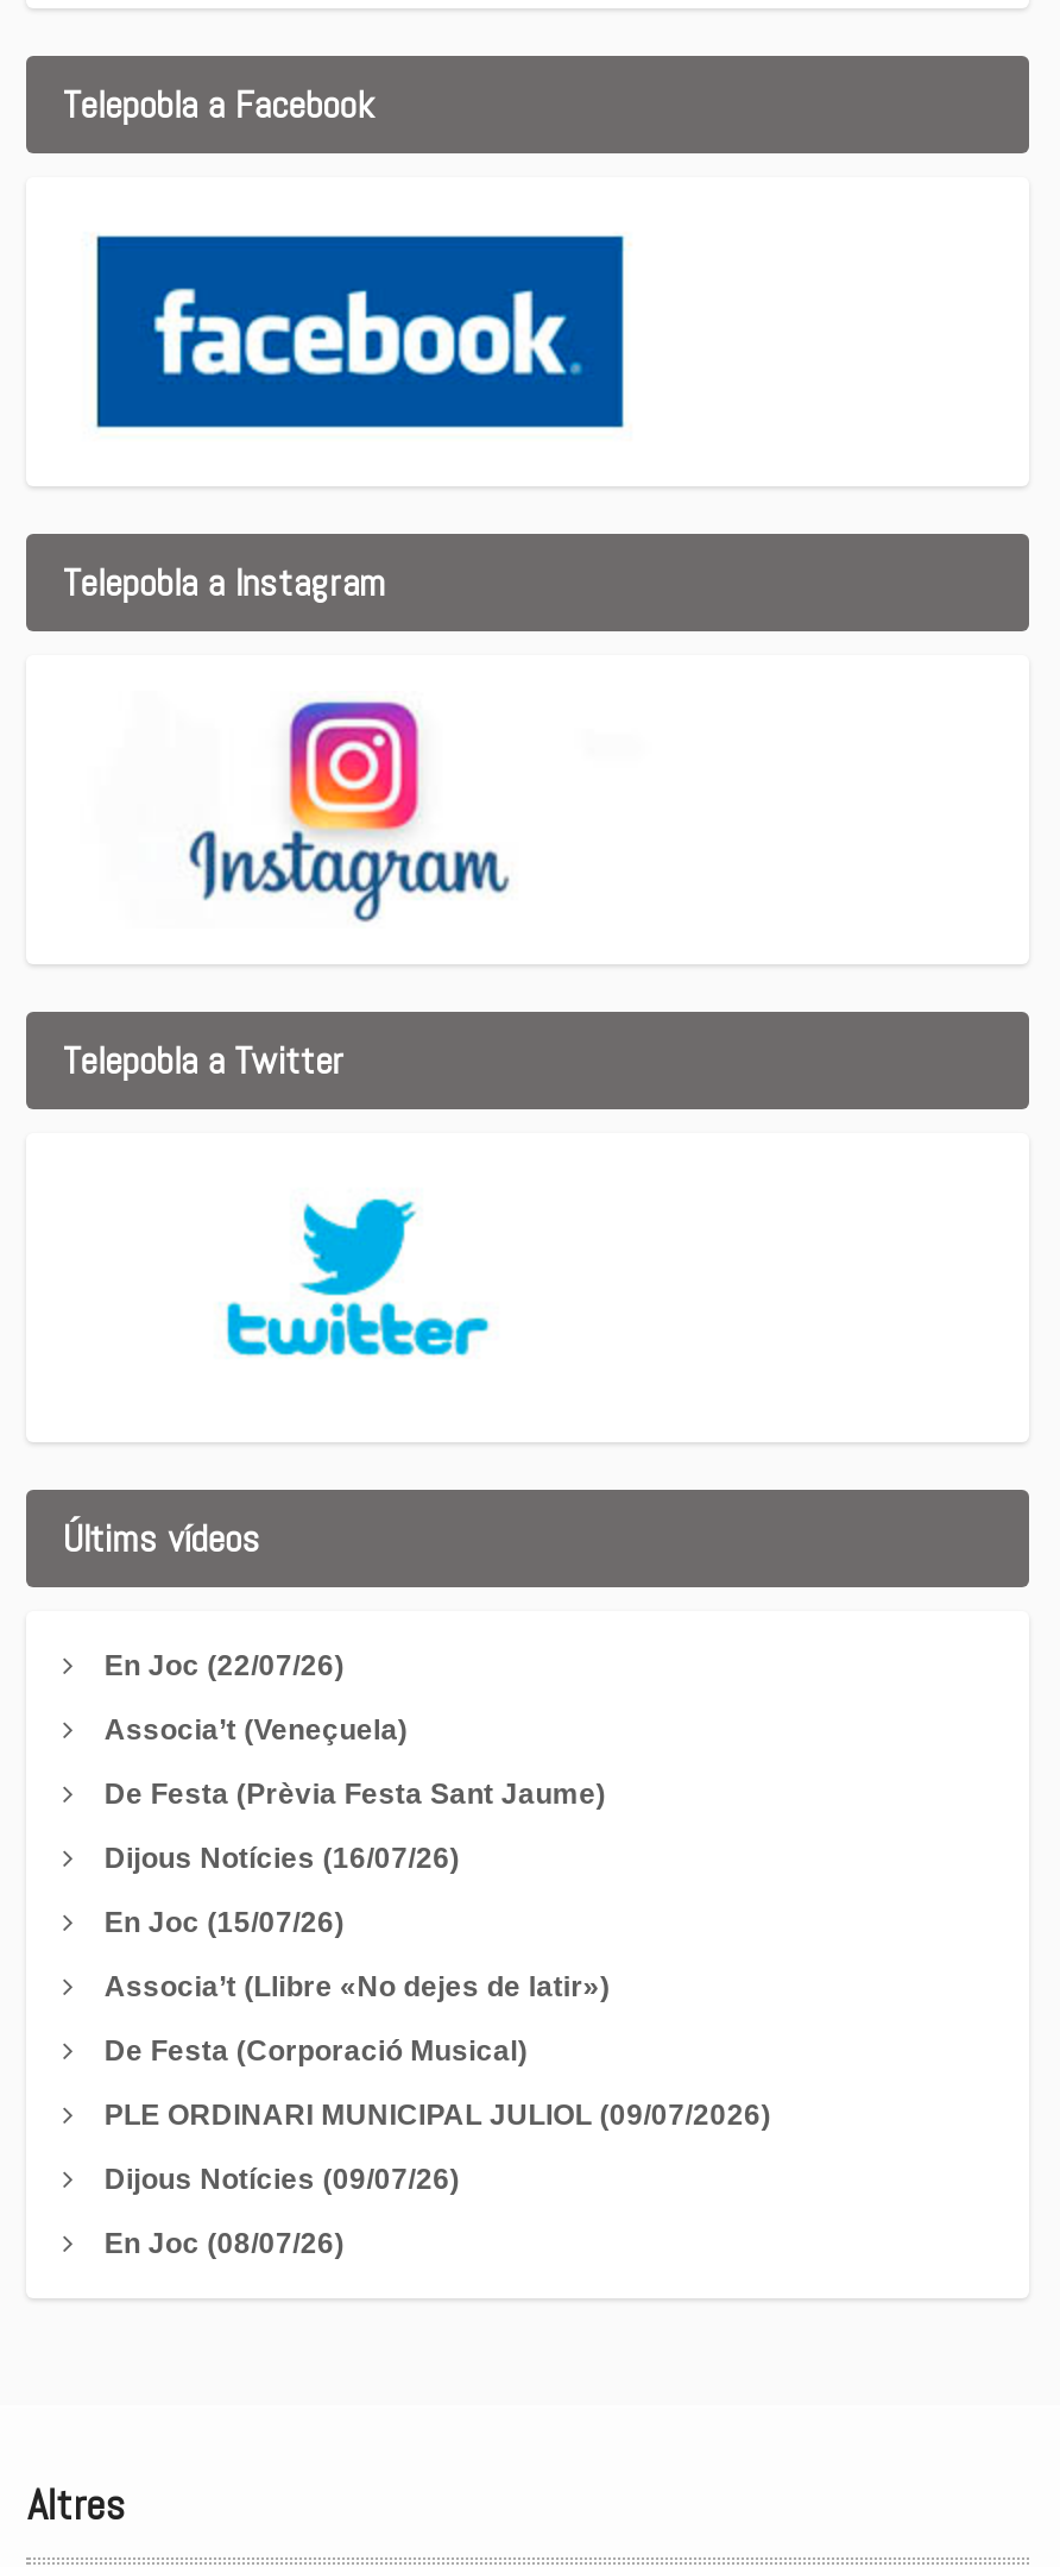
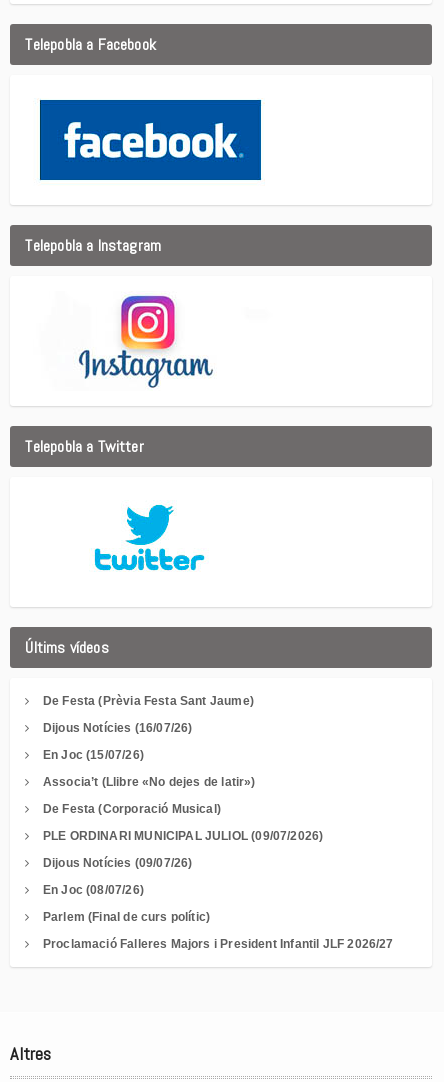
- En Joc (22/07/26)
- Associa’t (Veneçuela)

moved up: De Festa (Prèvia Festa Sant Jaume) | Dijous Notícies (16/07/26) | En Joc (15/07/26) | Associa’t (Llibre «No dejes de latir») | De Festa (Corporació Musical) | PLE ORDINARI MUNICIPAL JULIOL (09/07/2026) | Dijous Notícies (09/07/26) | En Joc (08/07/26)

+ Parlem (Final de curs polític)
+ Proclamació Falleres Majors i President Infantil JLF 2026/27
